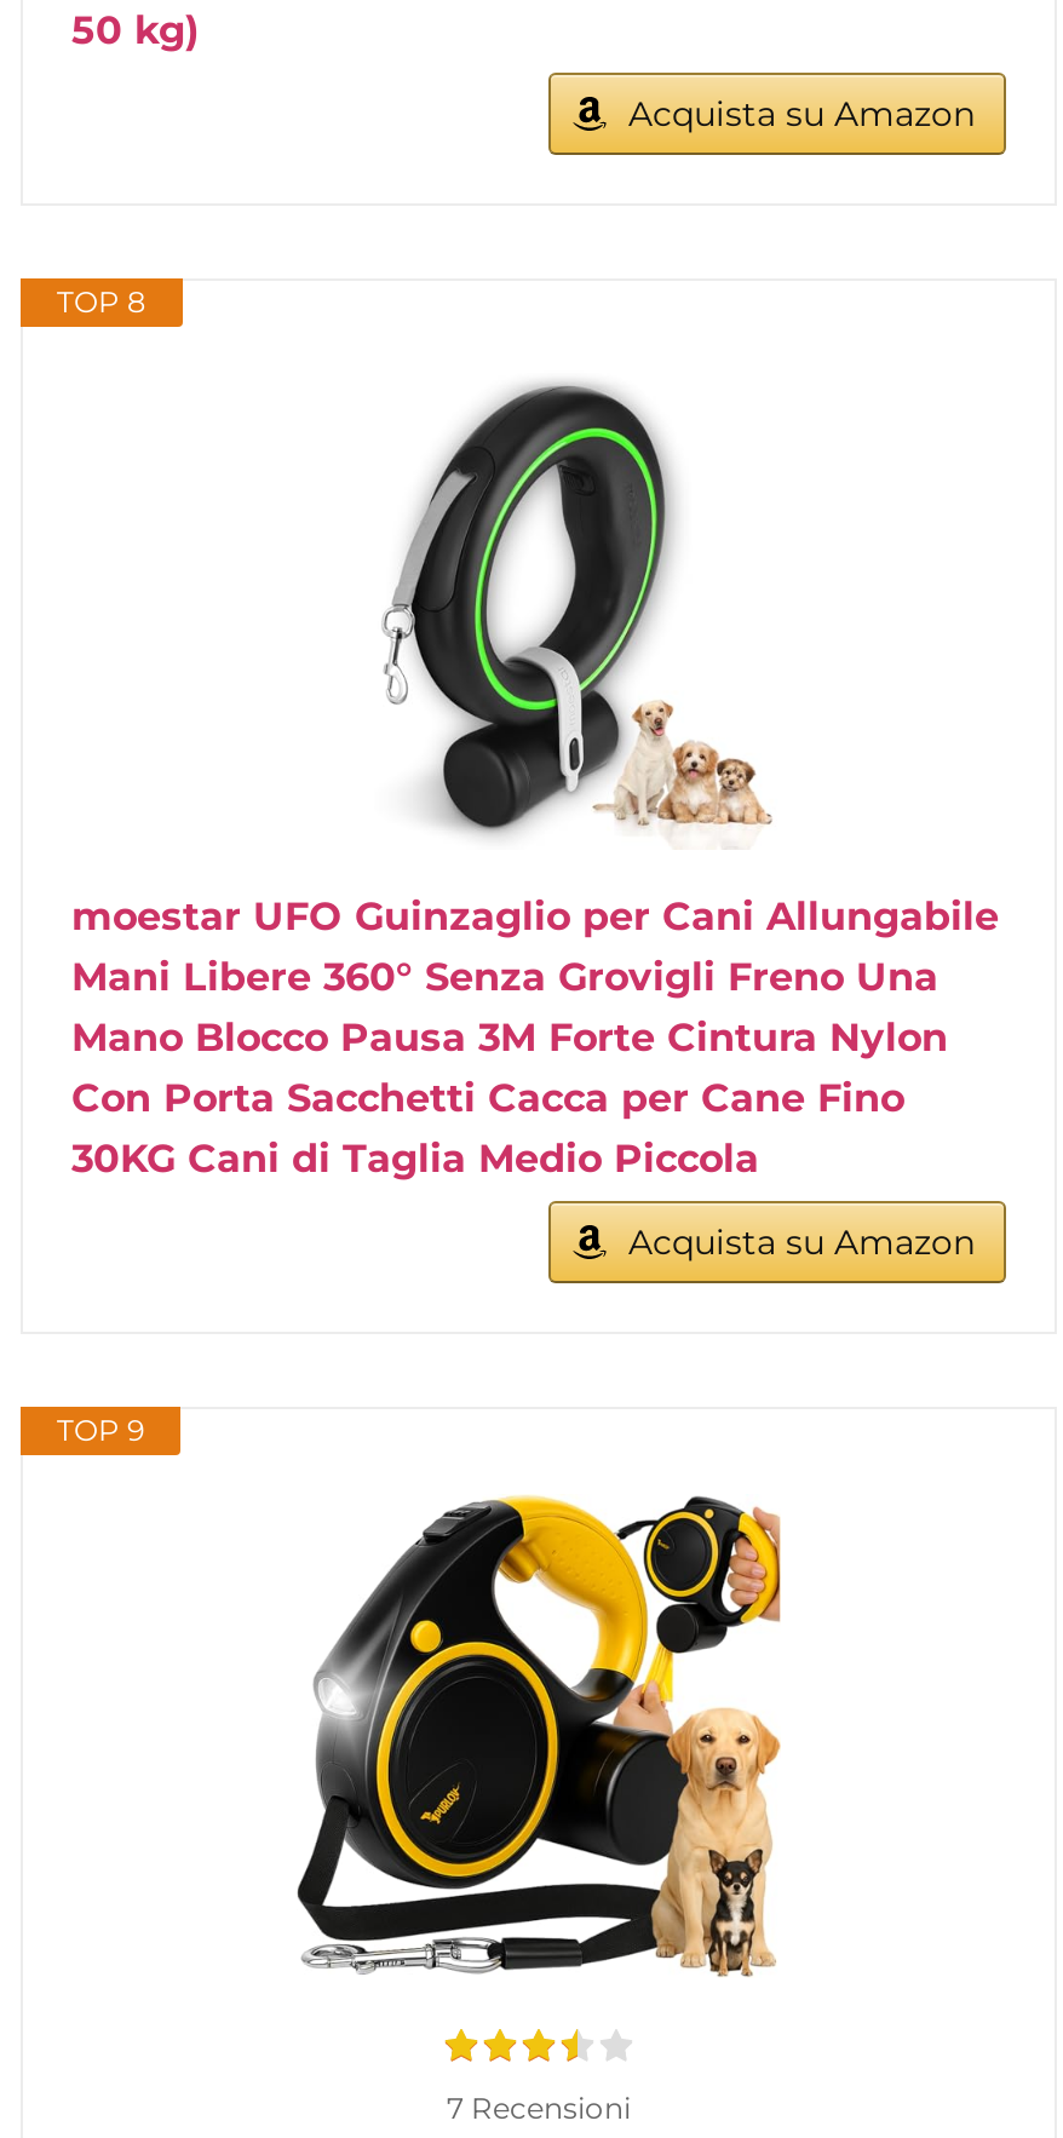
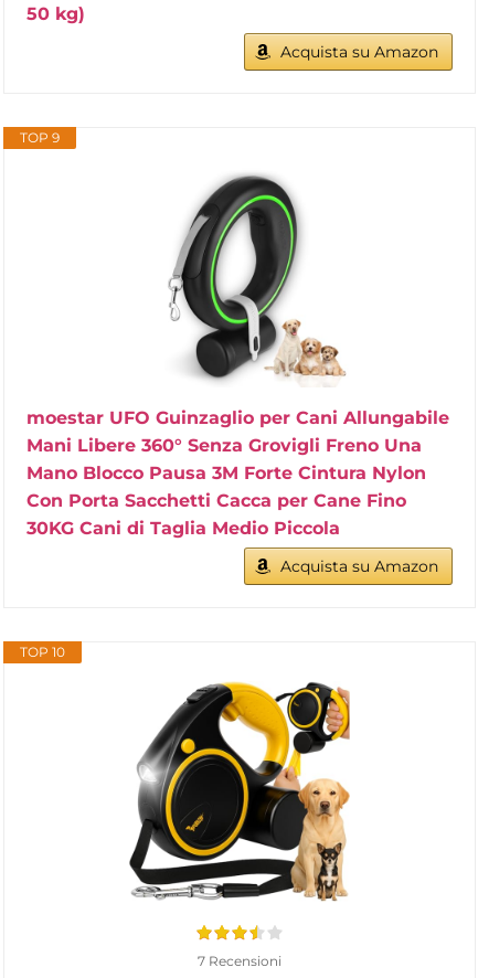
- TOP 8
+ TOP 9

- TOP 9
+ TOP 10
